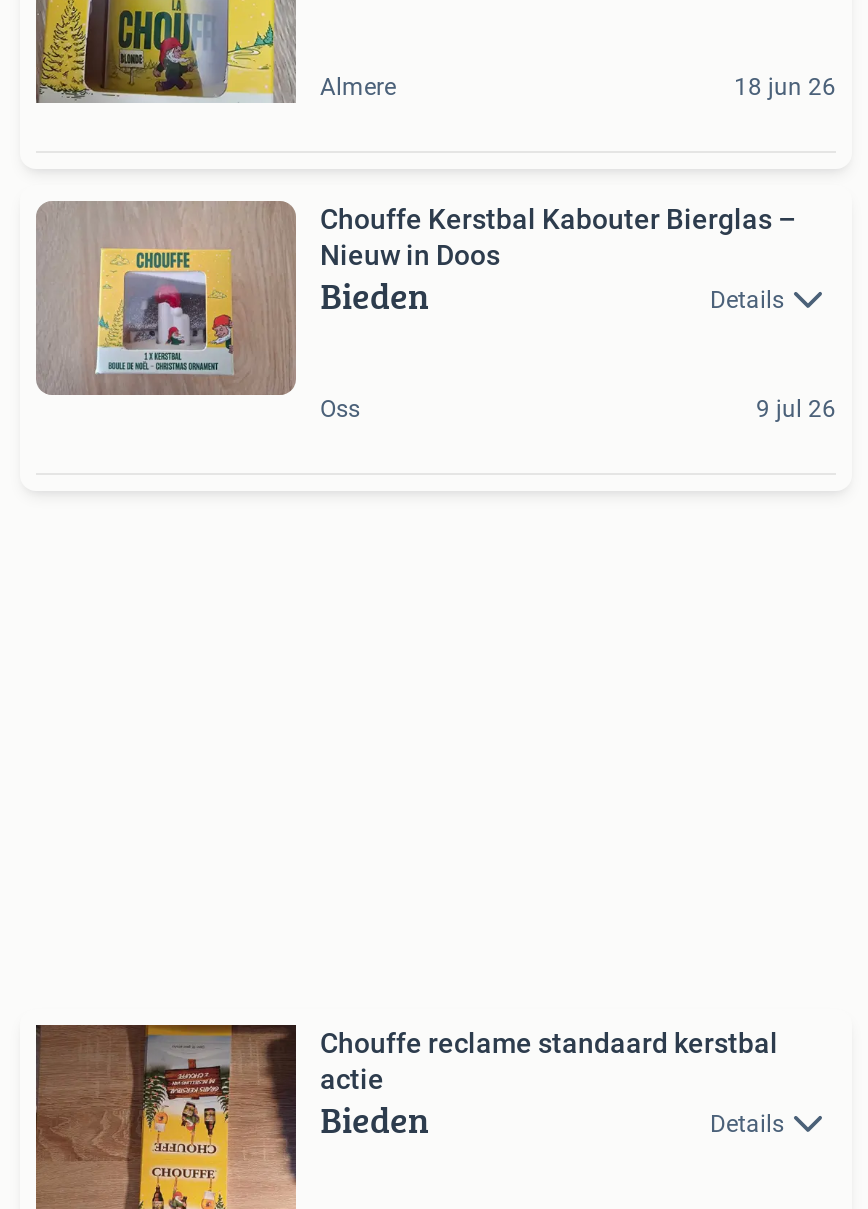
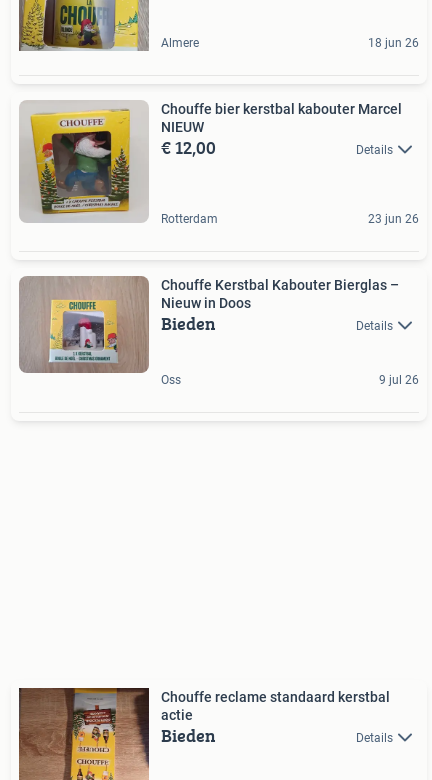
+ [image]
+ Chouffe bier kerstbal kabouter Marcel
+ NIEUW
+ € 12,00
+ Details

+ Rotterdam
+ 23 jun 26
